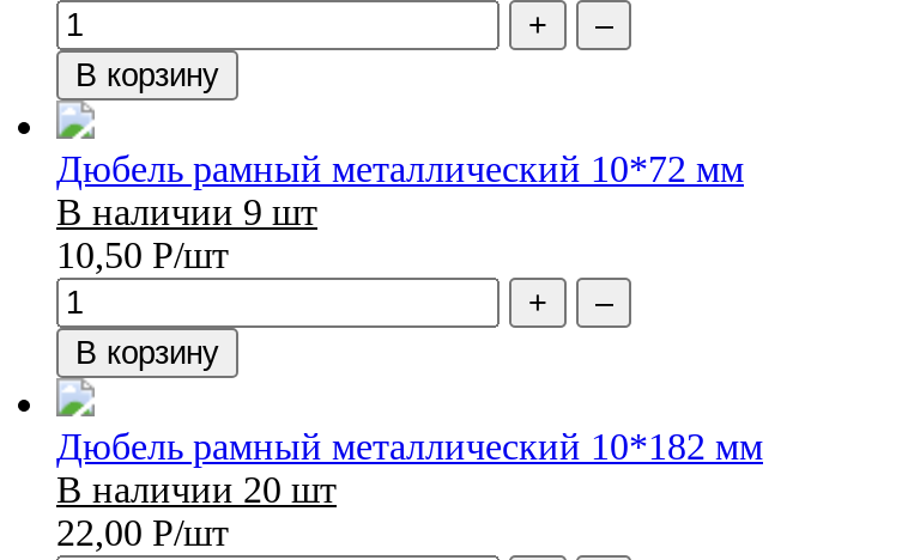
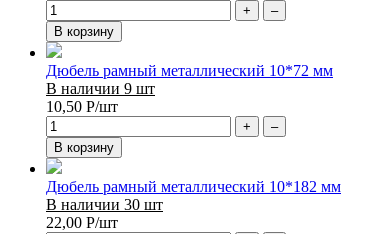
- В наличии 20 шт
+ В наличии 30 шт
